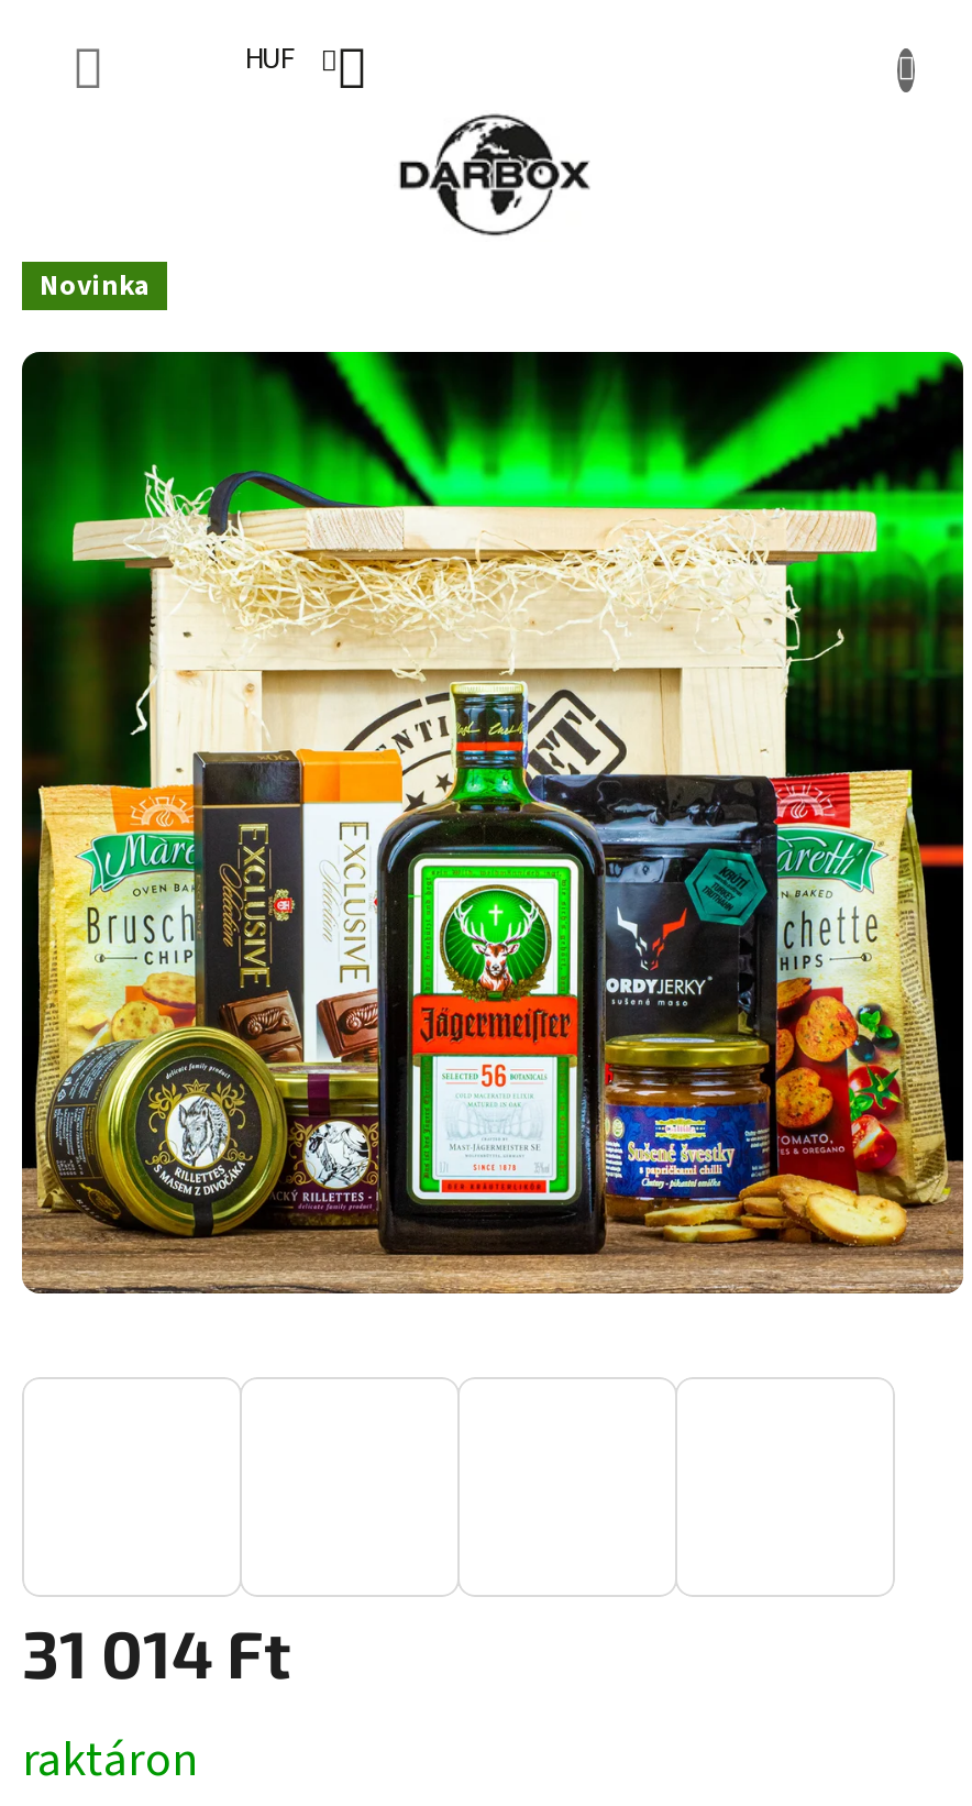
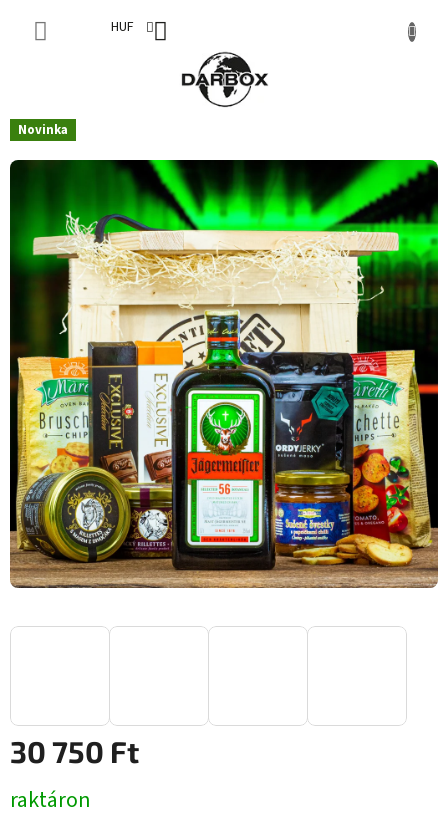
- 31 014 Ft
+ 30 750 Ft
